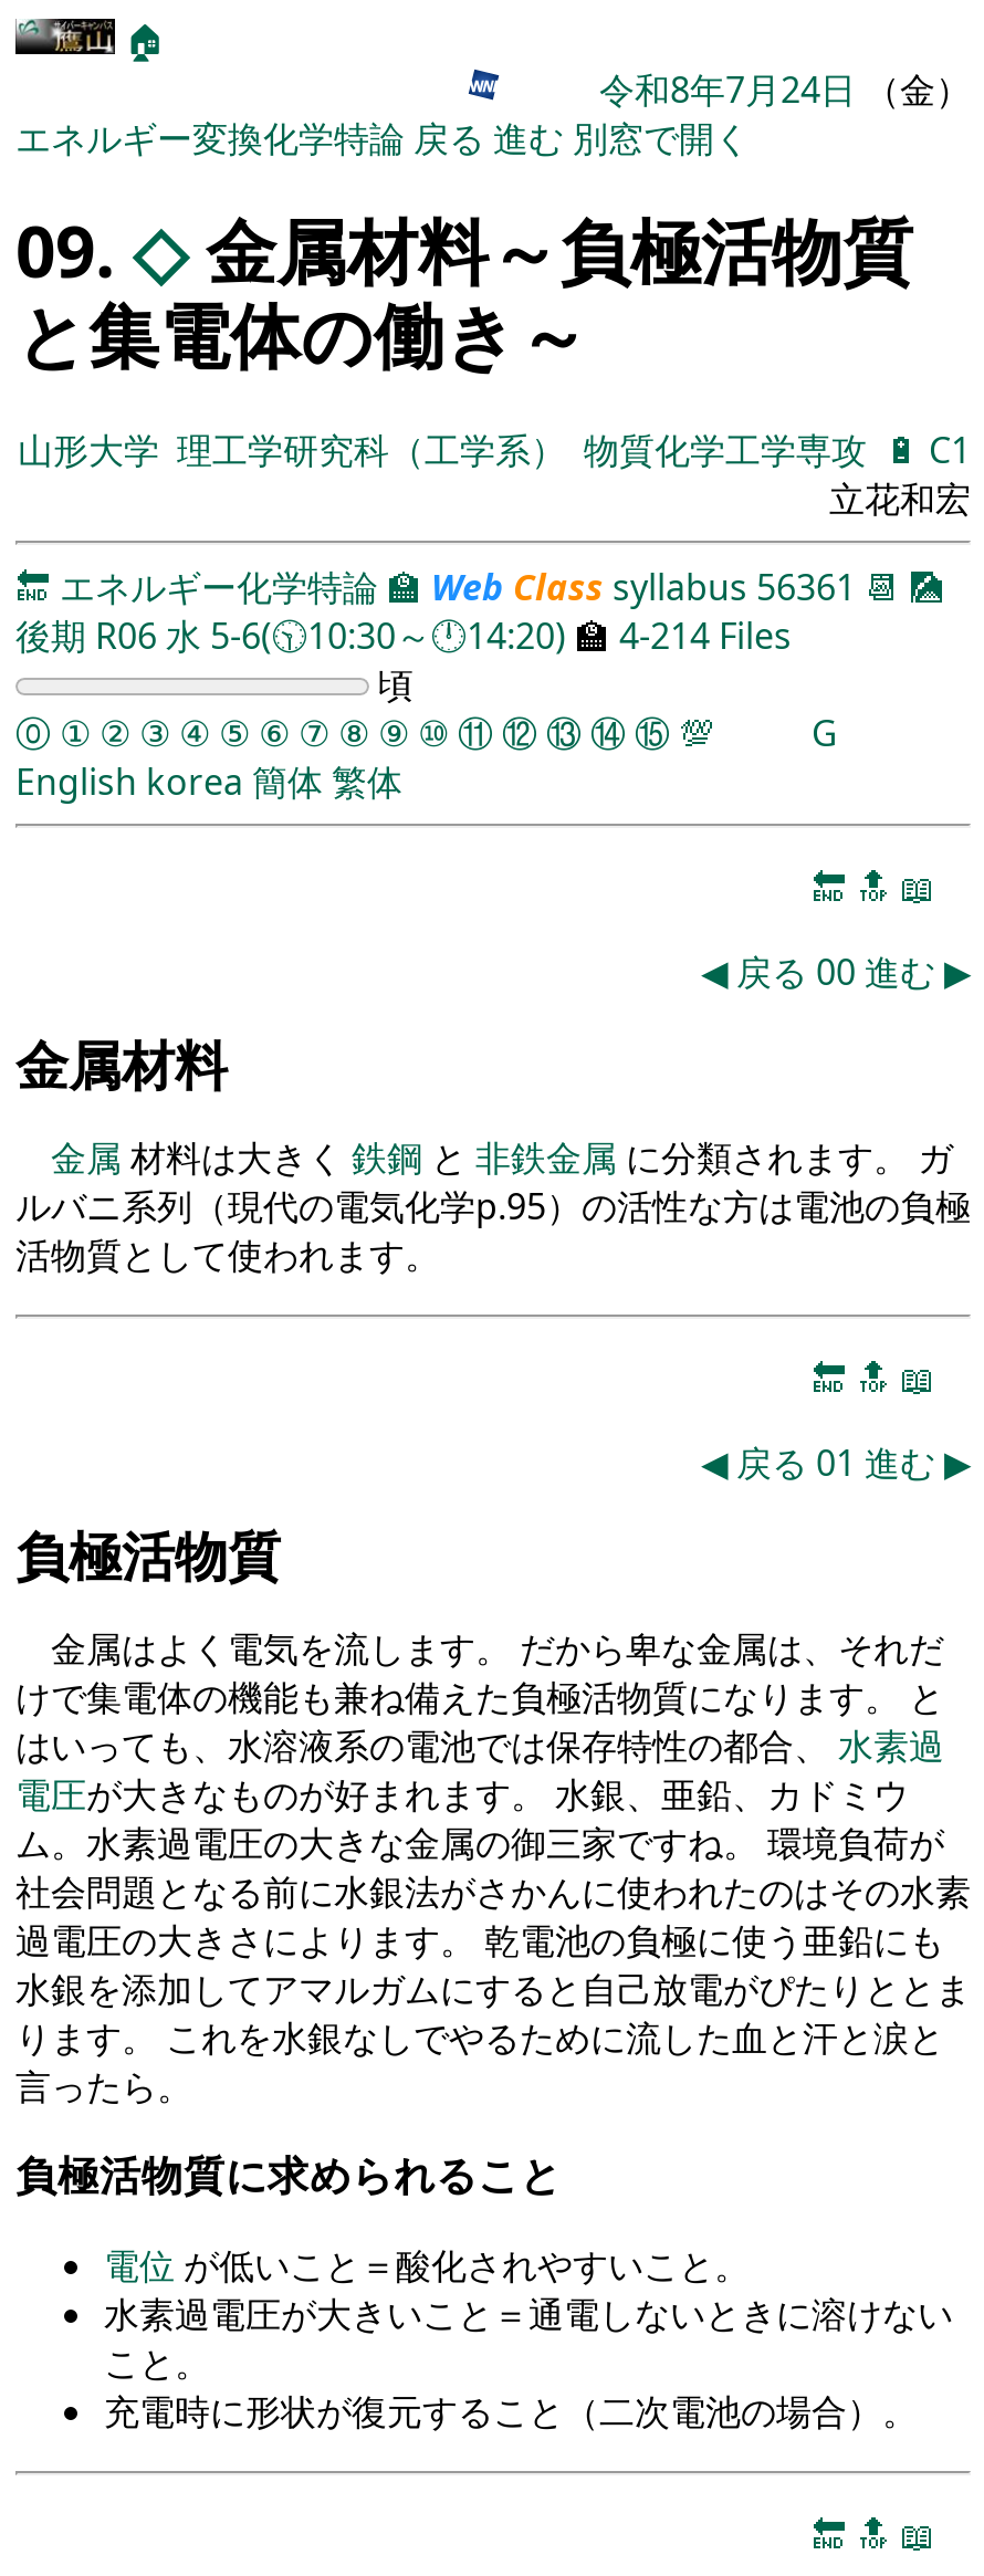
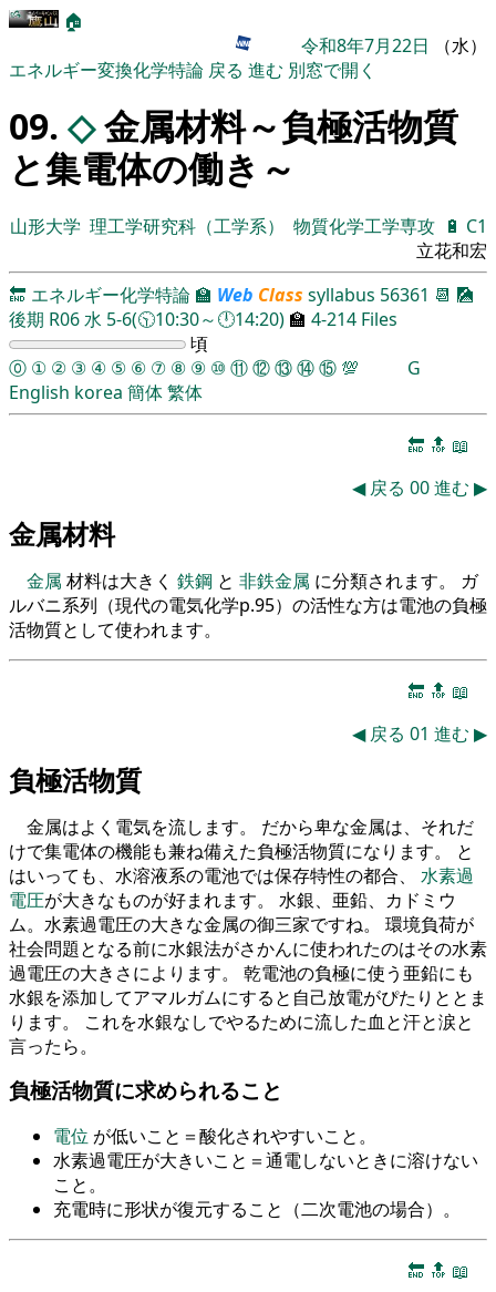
- 令和8年7月24日（金）
+ 令和8年7月22日（水）
